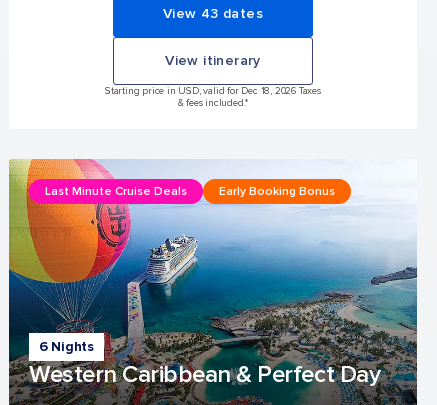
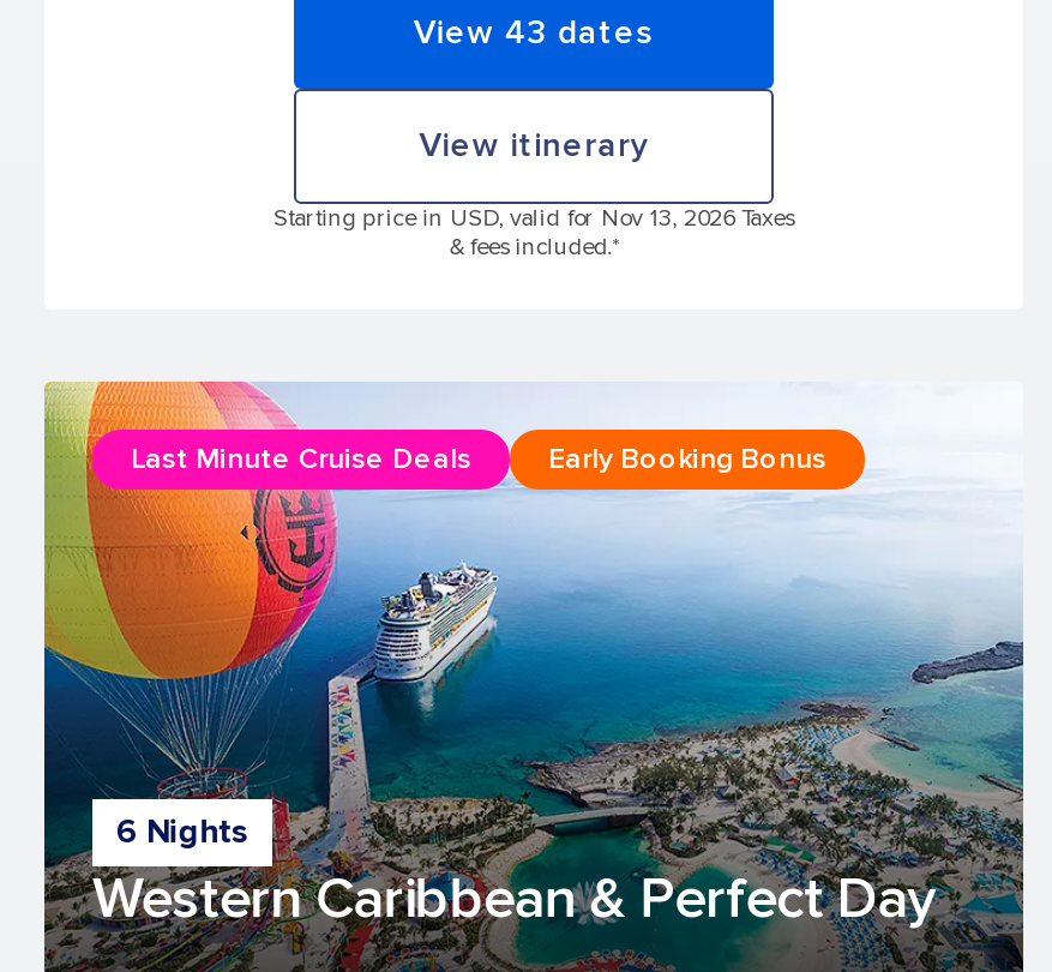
- Starting price in USD, valid for Dec 18, 2026 Taxes
+ Starting price in USD, valid for Nov 13, 2026 Taxes
